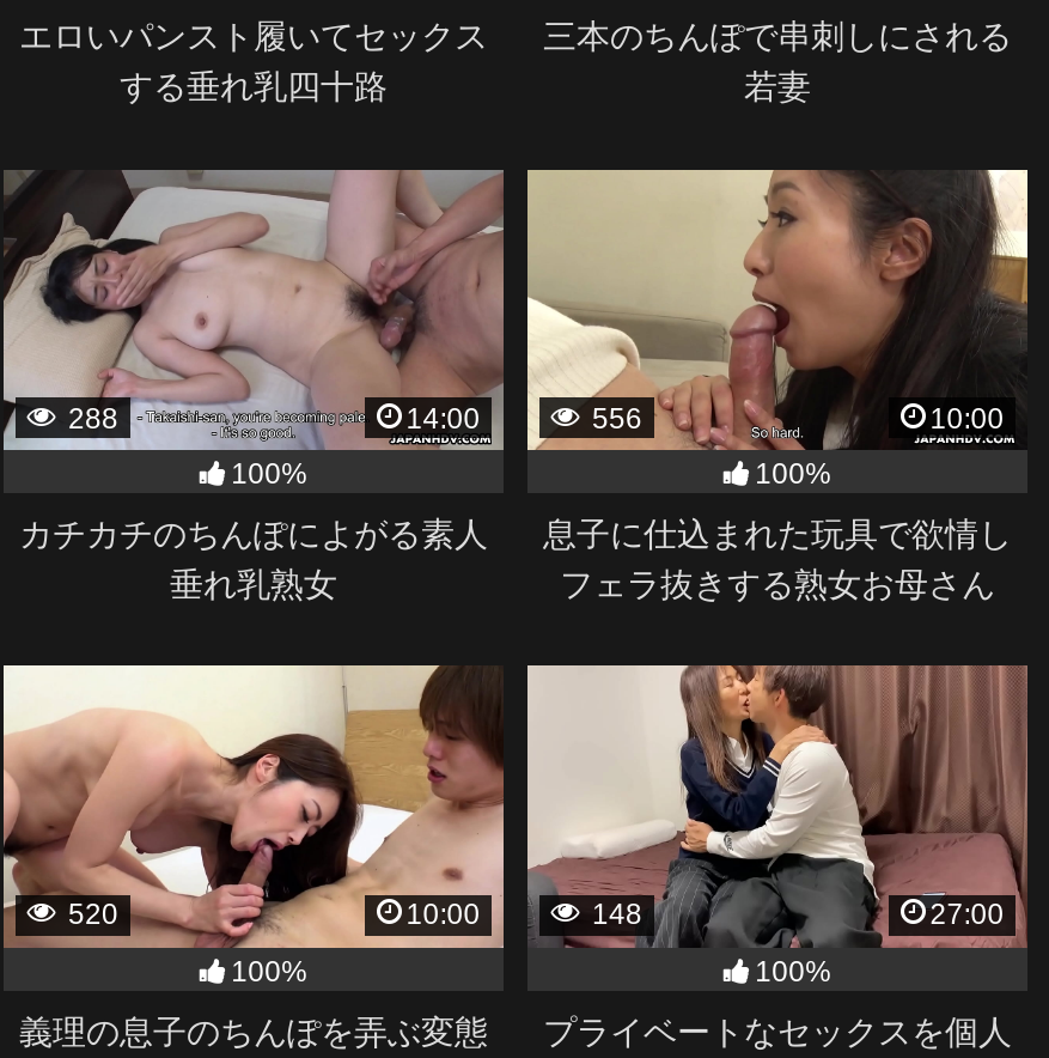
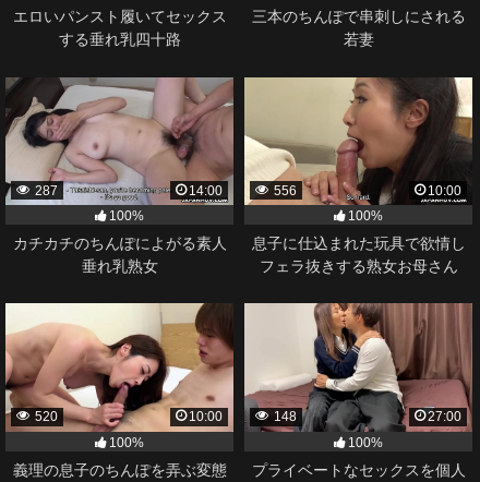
- 288
+ 287
